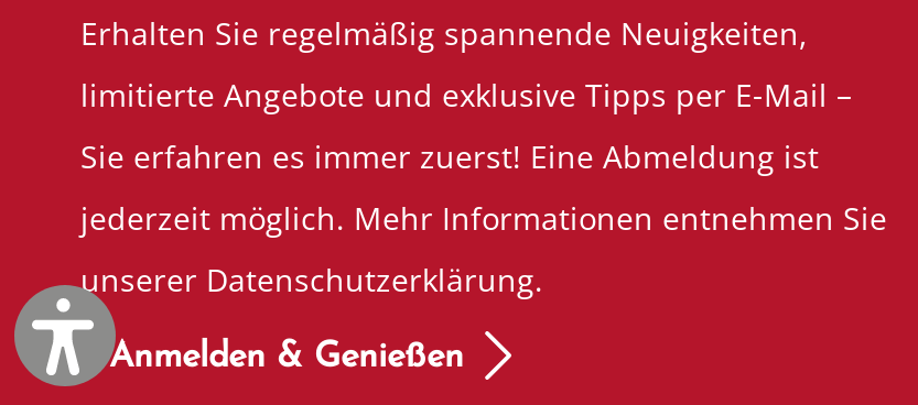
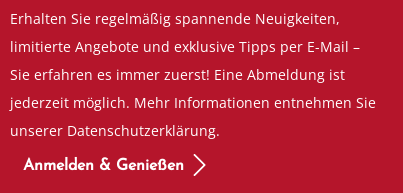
- [image]
